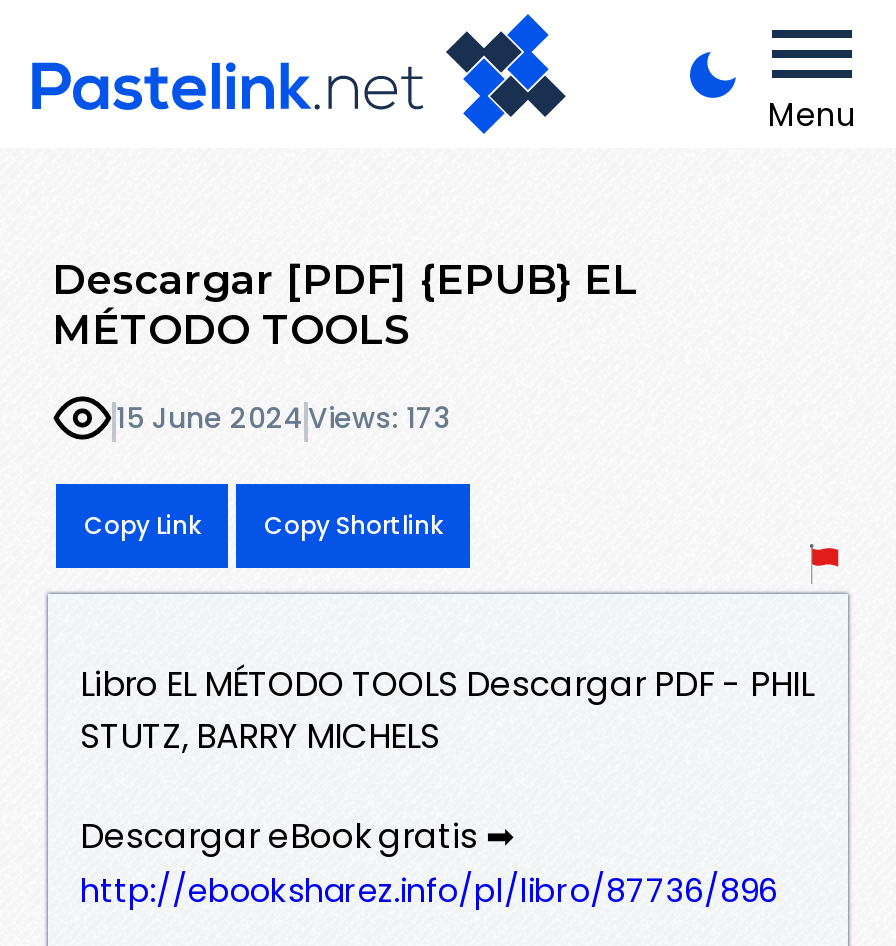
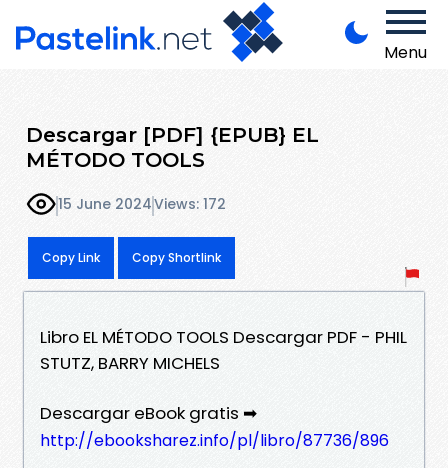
- 15 June 2024 Views: 173
+ 15 June 2024 Views: 172
